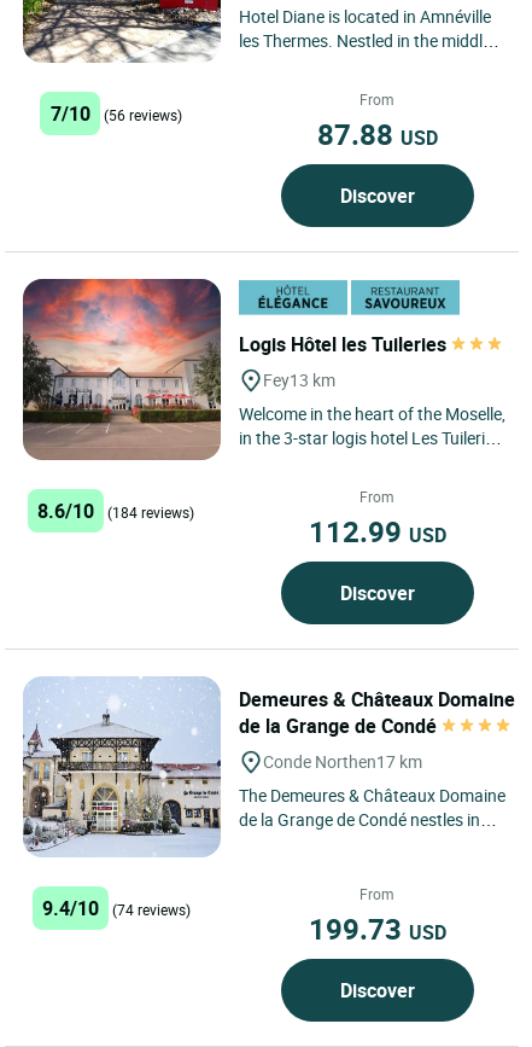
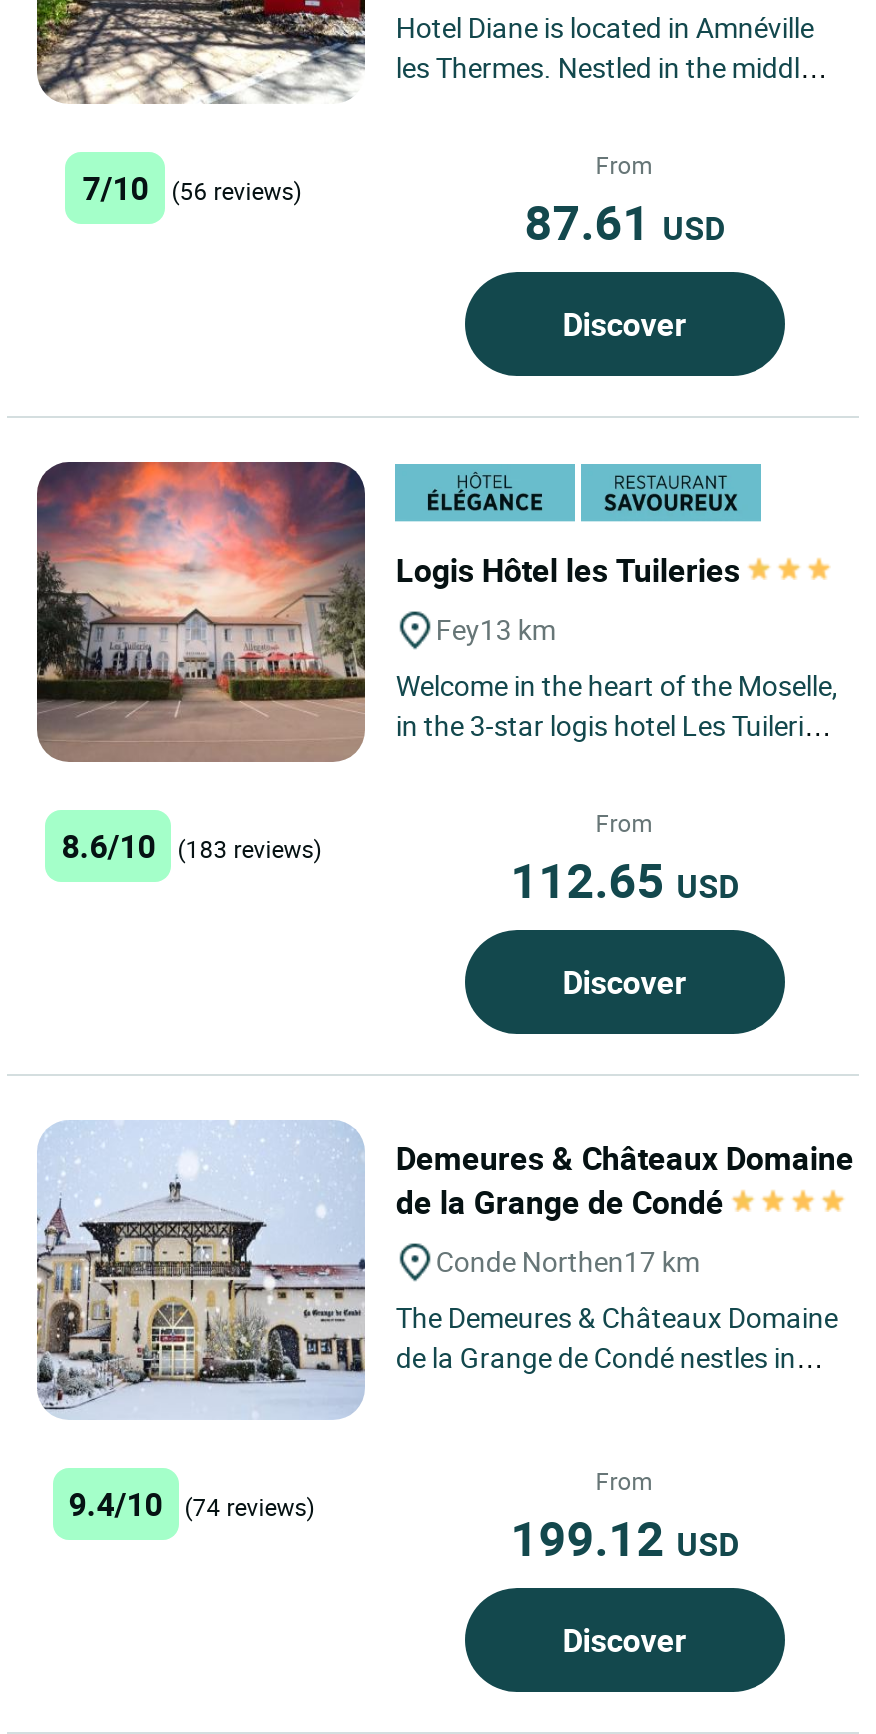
- 87.88 USD
+ 87.61 USD

- 8.6/10 (184 reviews)
+ 8.6/10 (183 reviews)

- 112.99 USD
+ 112.65 USD

- 199.73 USD
+ 199.12 USD
